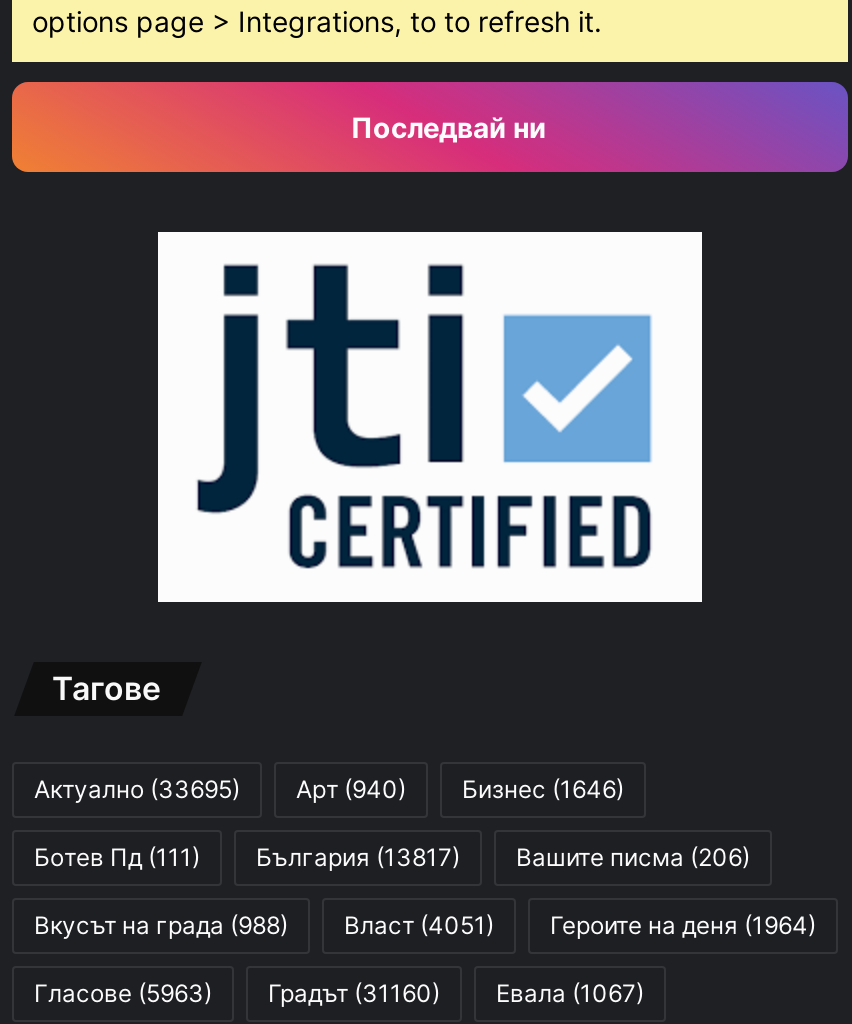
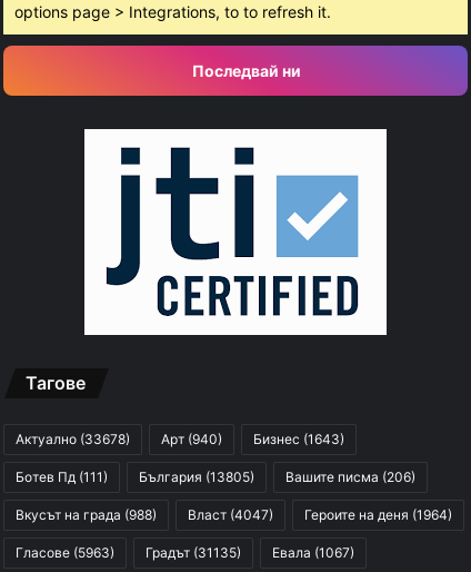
- Актуално (33695)
+ Актуално (33678)

- Бизнес (1646)
+ Бизнес (1643)

- Ботев Пд (111) България (13817) Вашите писма (206)
+ Ботев Пд (111) България (13805) Вашите писма (206)

- Вкусът на града (988) Власт (4051) Героите на деня (1964)
+ Вкусът на града (988) Власт (4047) Героите на деня (1964)

- Гласове (5963) Градът (31160) Евала (1067)
+ Гласове (5963) Градът (31135) Евала (1067)
